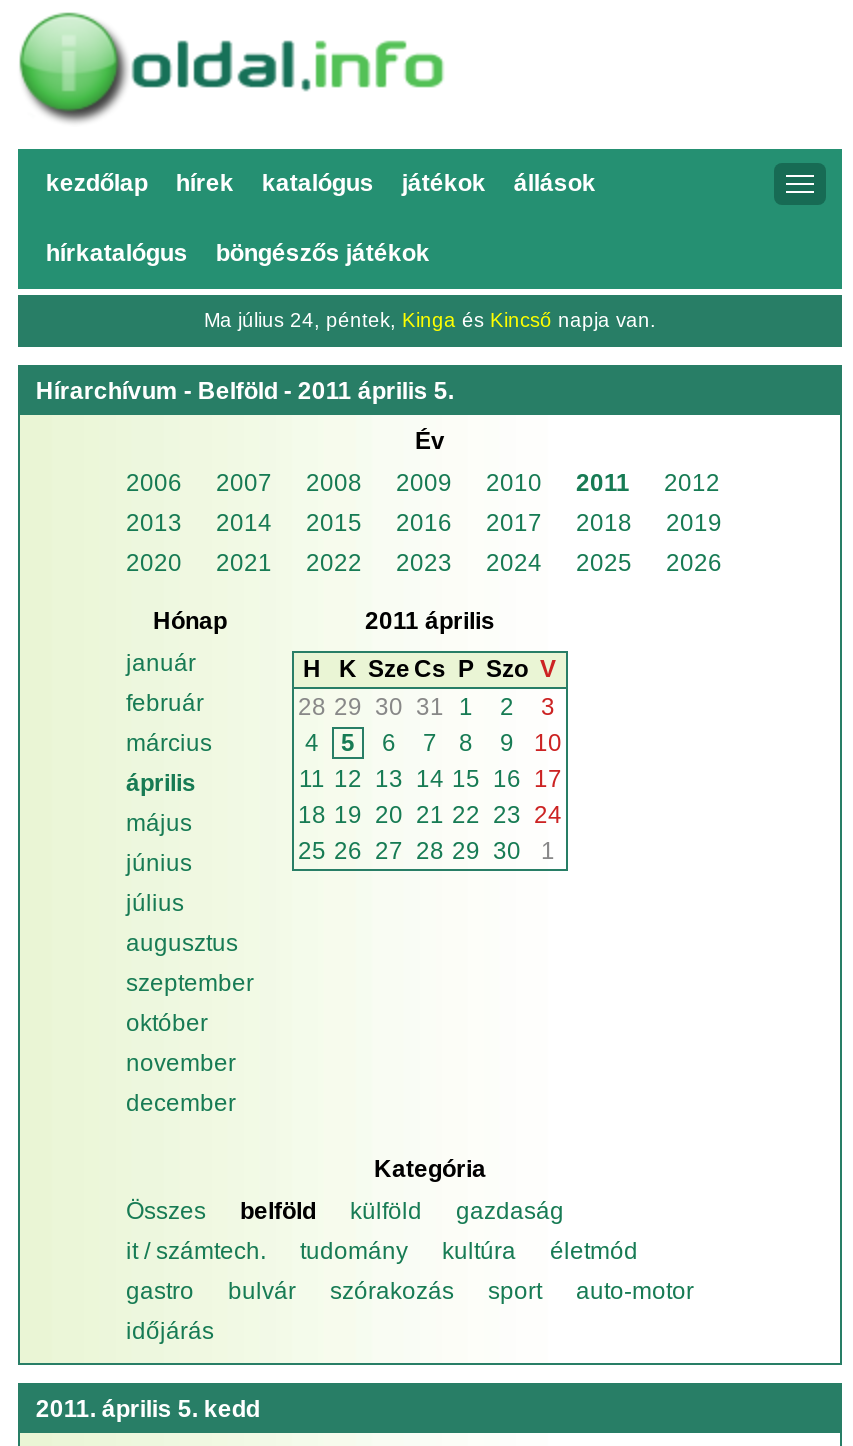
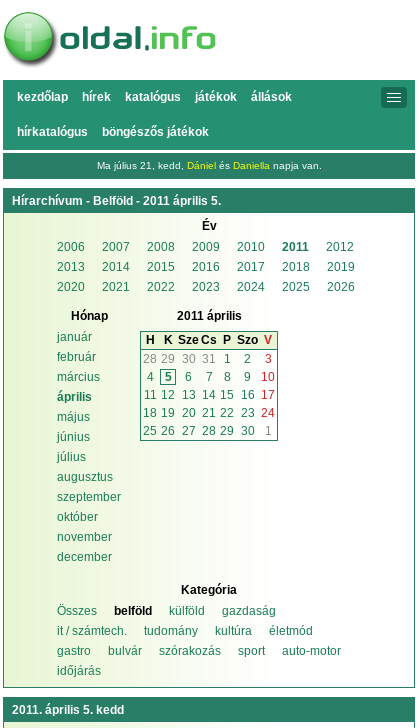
- Ma július 24, péntek, Kinga és Kincső napja van.
+ Ma július 21, kedd, Dániel és Daniella napja van.
